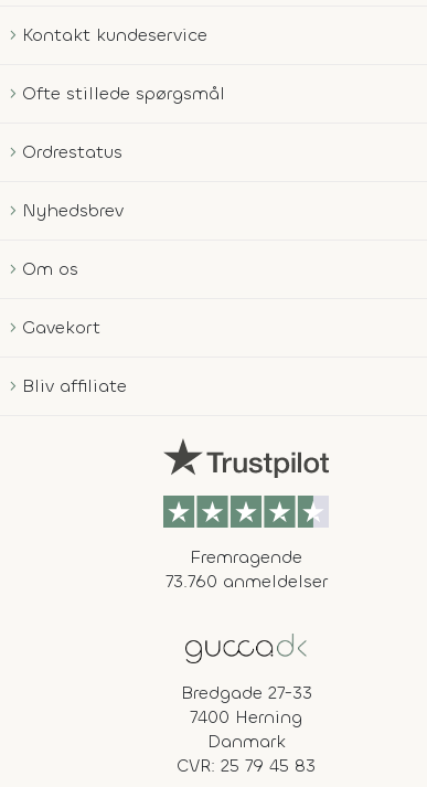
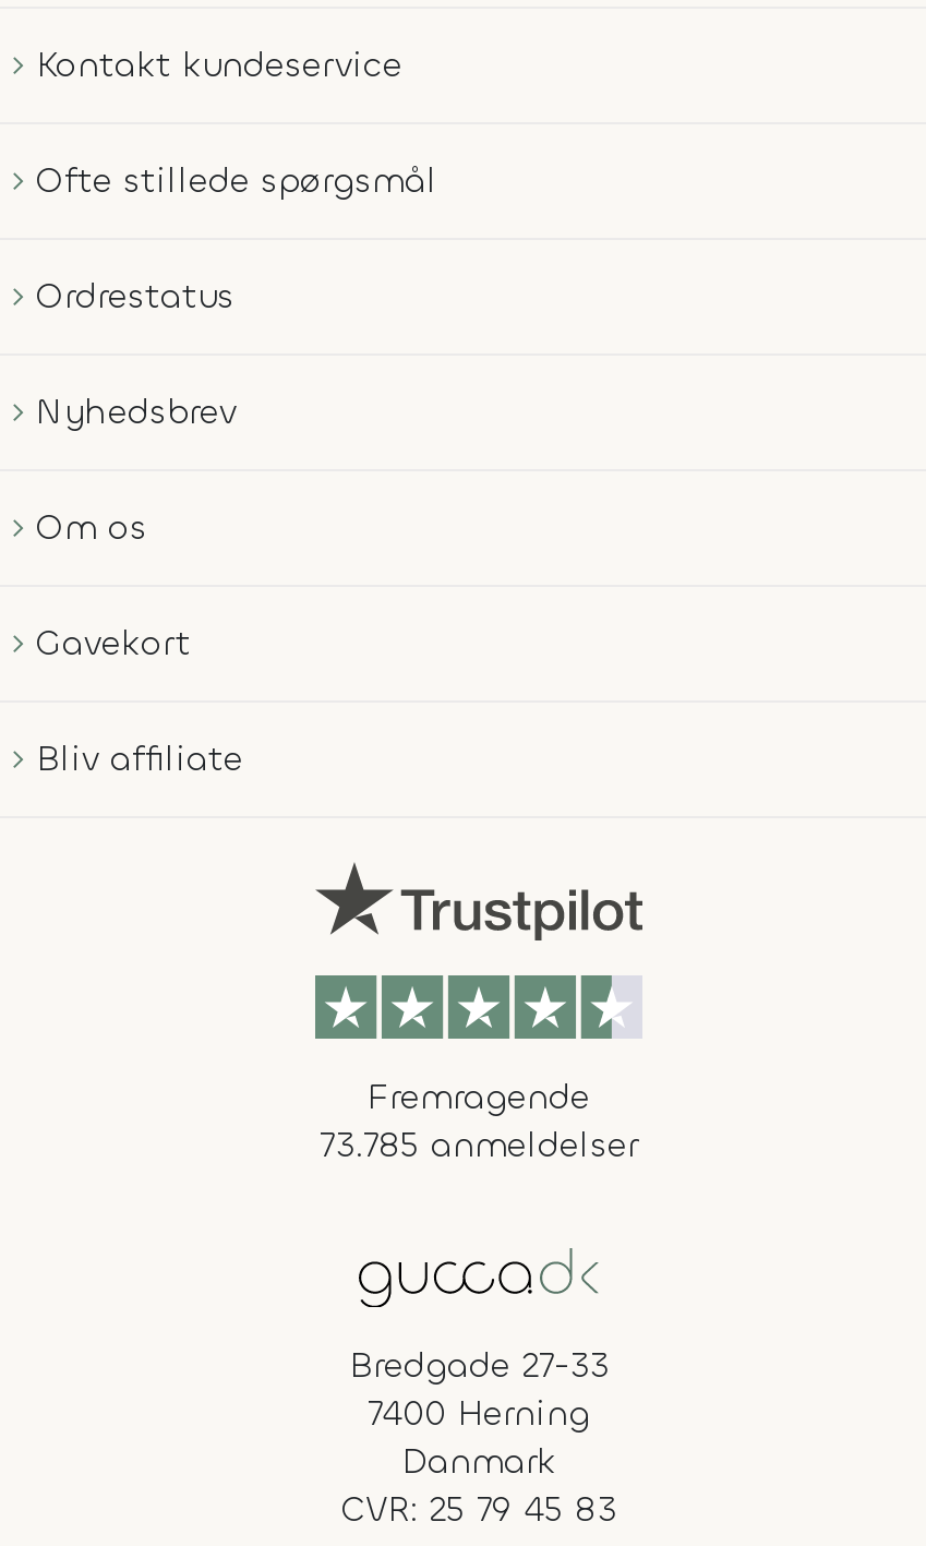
- 73.760 anmeldelser
+ 73.785 anmeldelser
